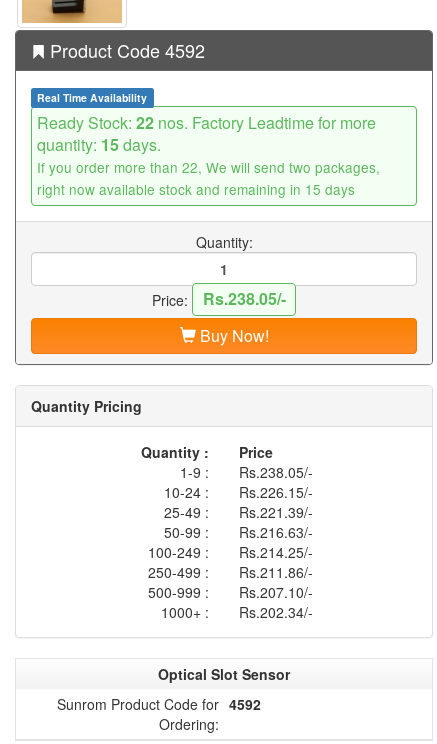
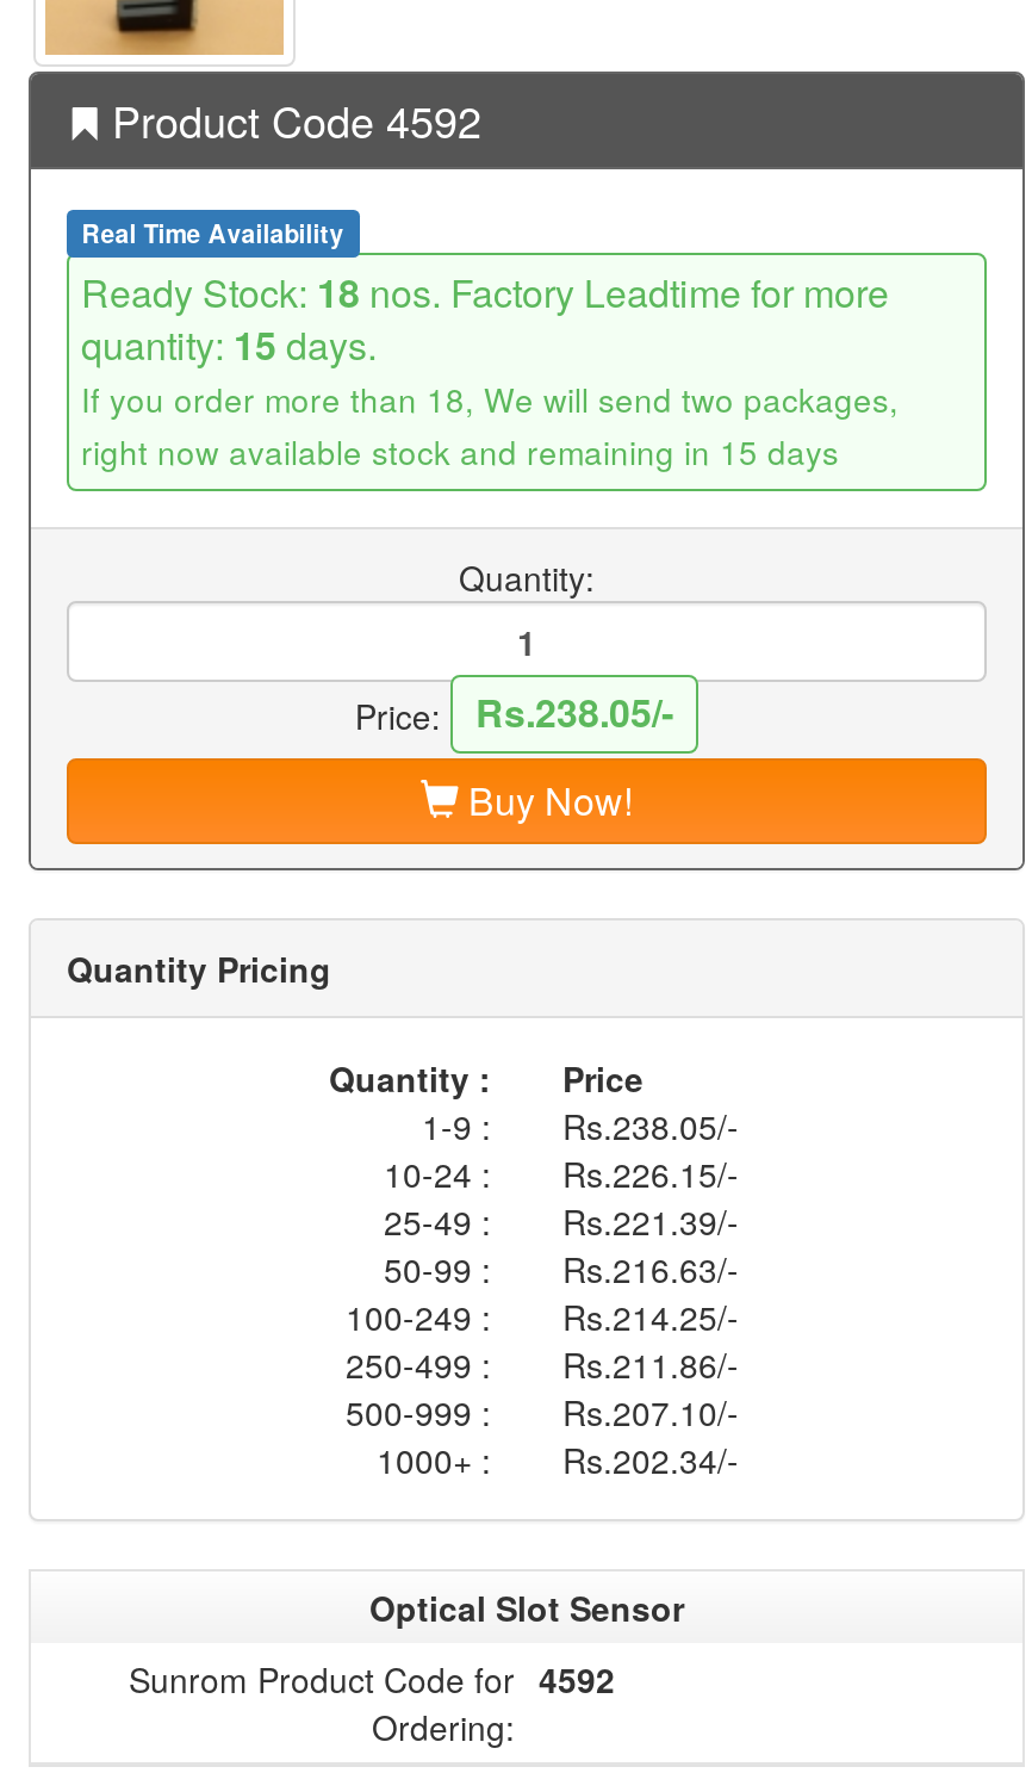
- Ready Stock: 22 nos. Factory Leadtime for more
+ Ready Stock: 18 nos. Factory Leadtime for more

- If you order more than 22, We will send two packages,
+ If you order more than 18, We will send two packages,
